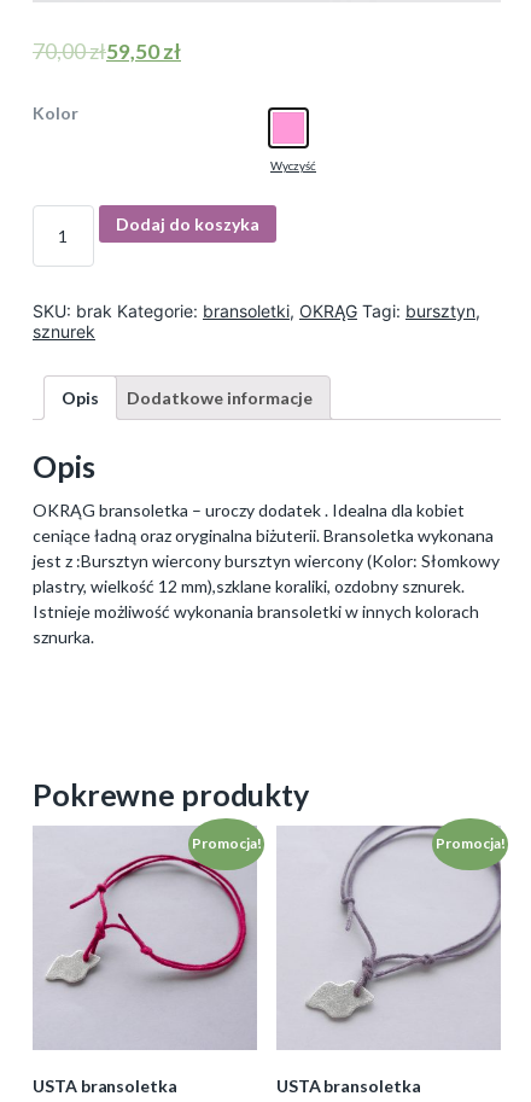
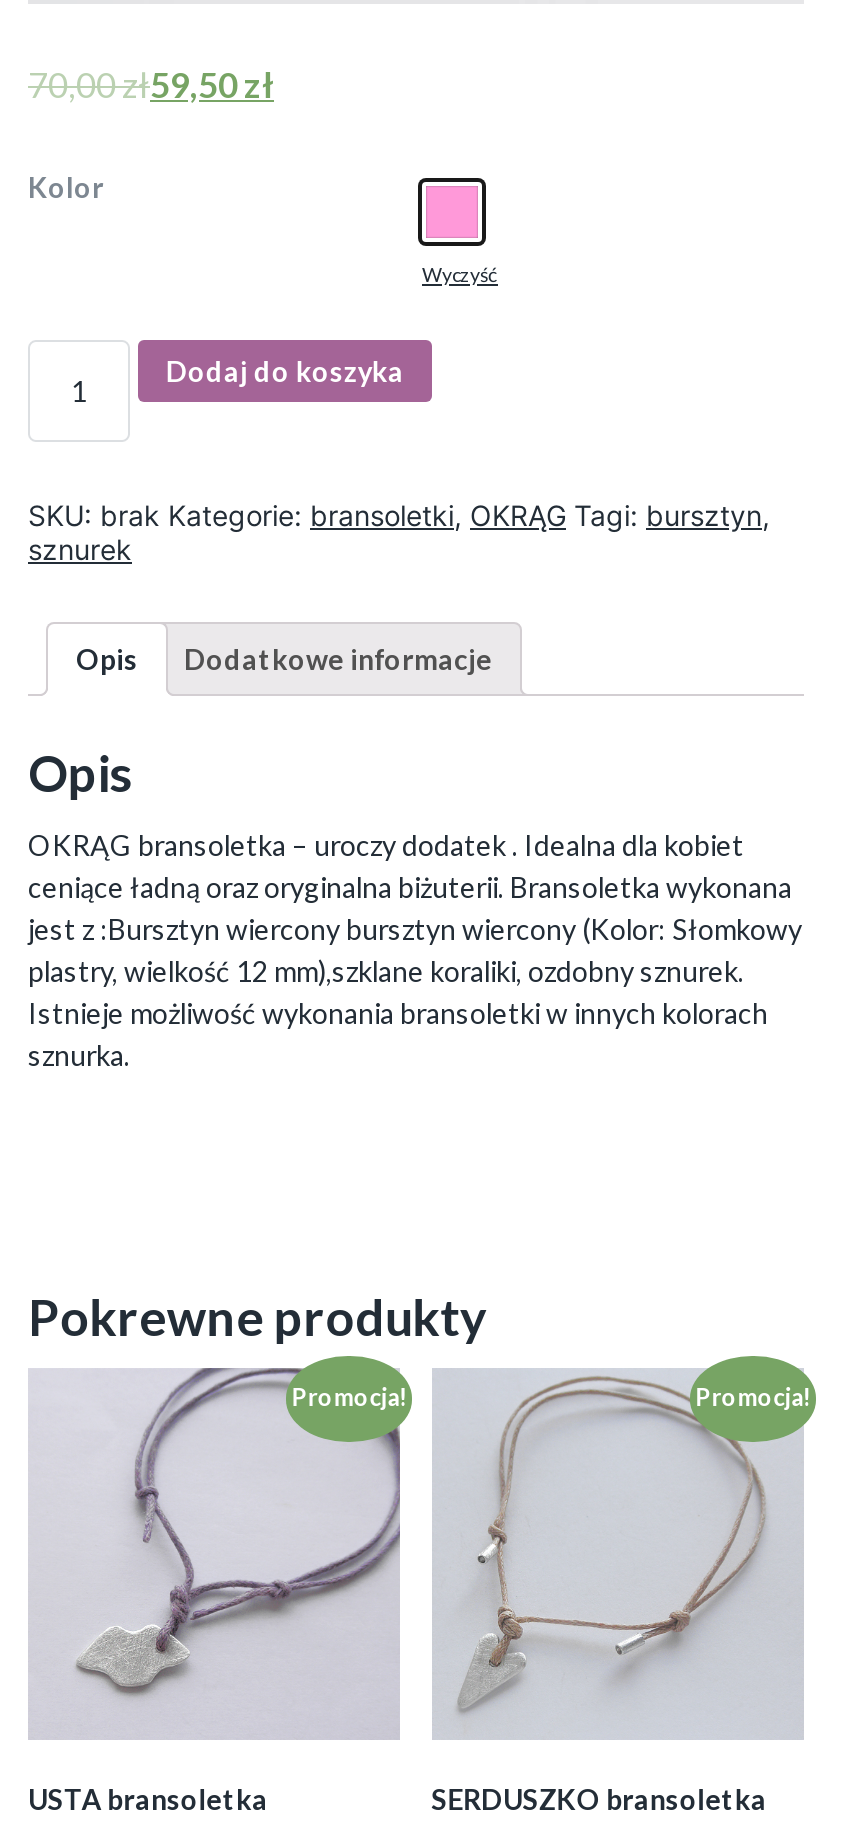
- [image]
+ [image]

- [image]
- USTA bransoletka
+ [image]
+ SERDUSZKO bransoletka
